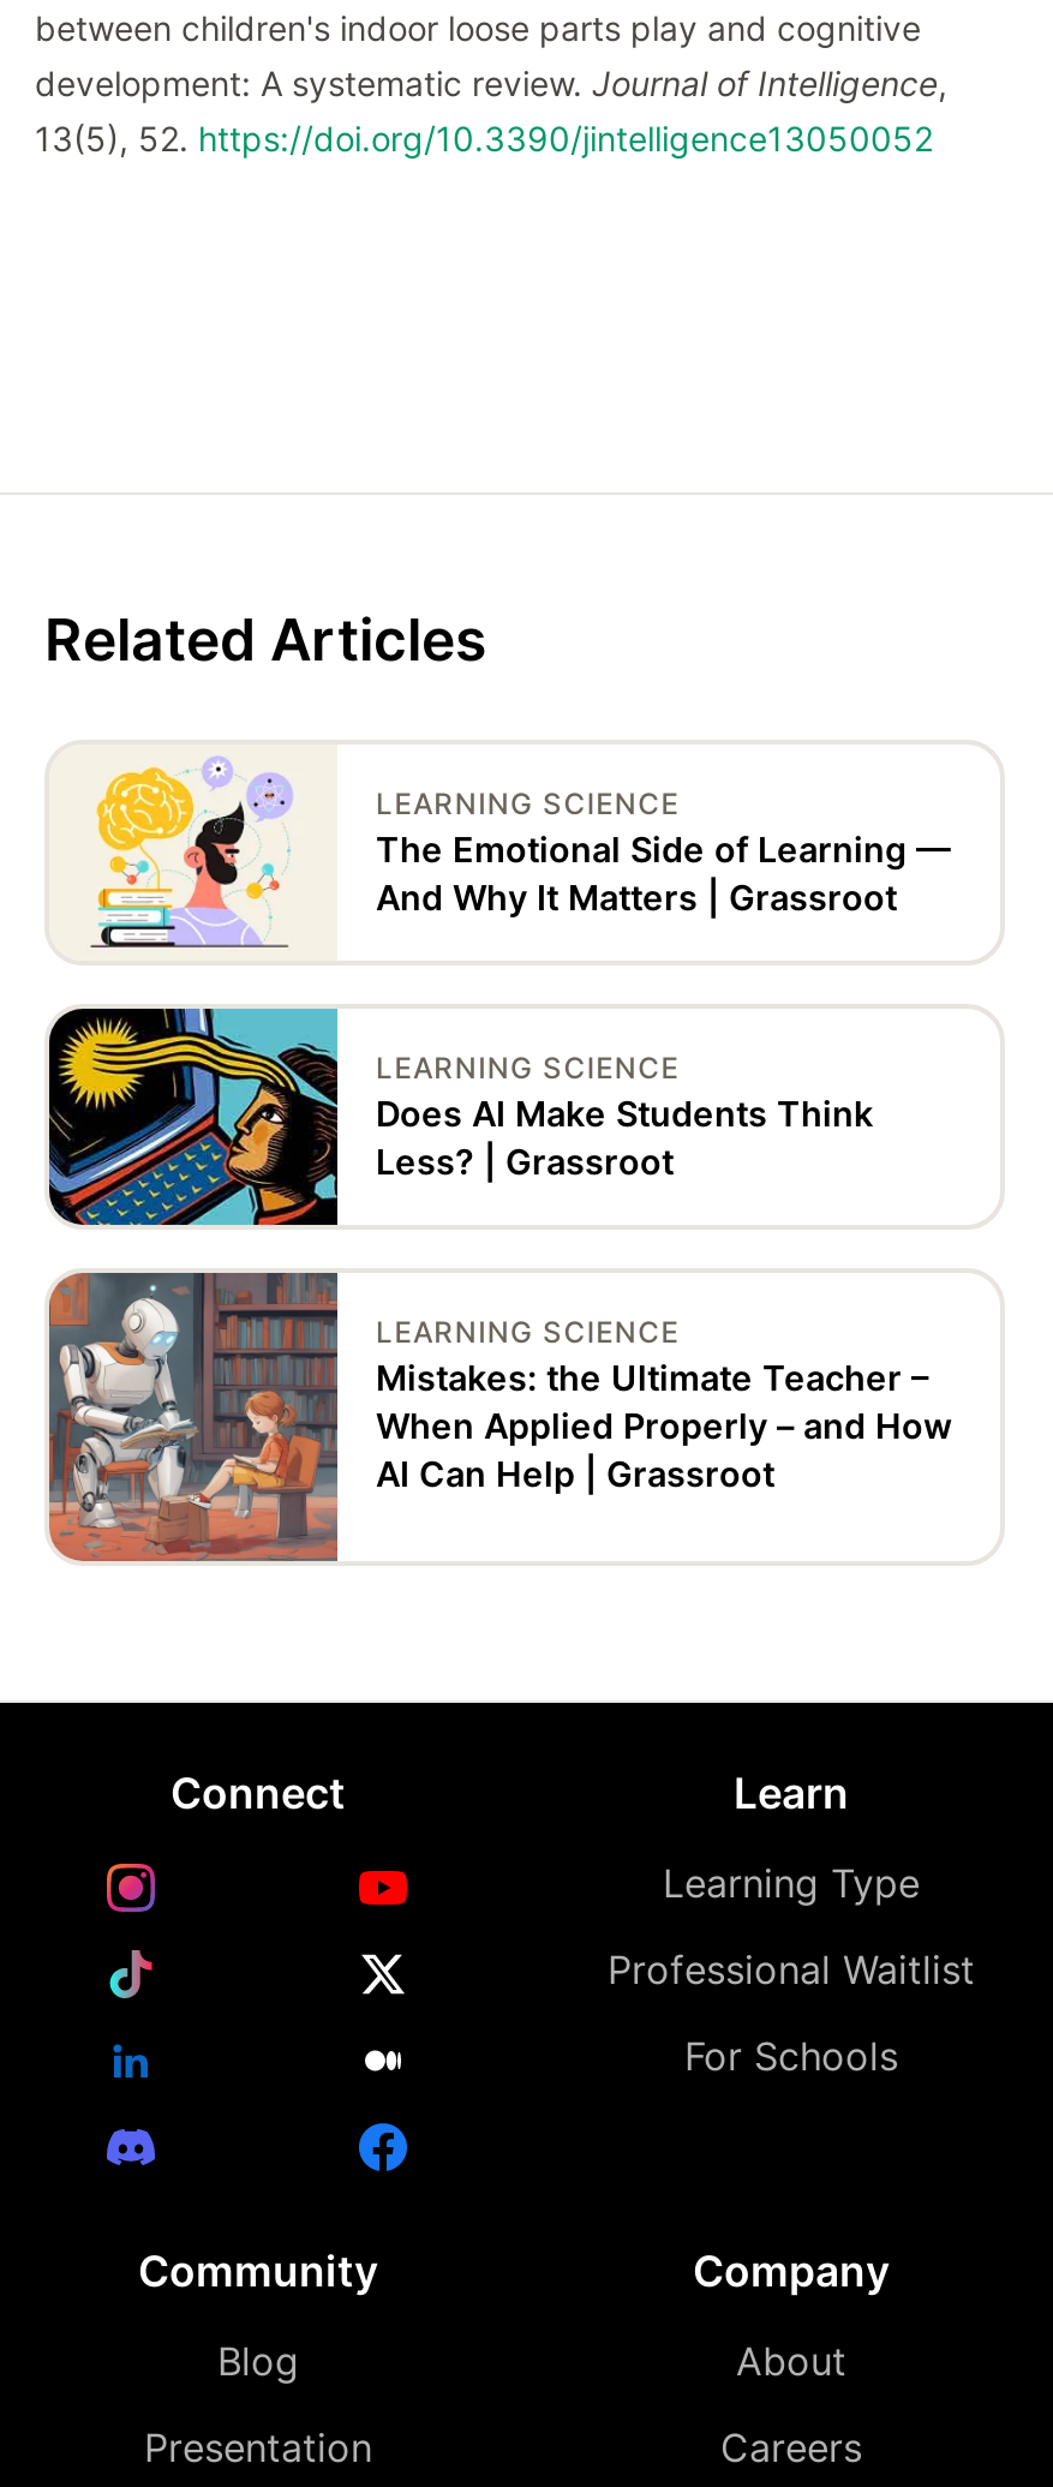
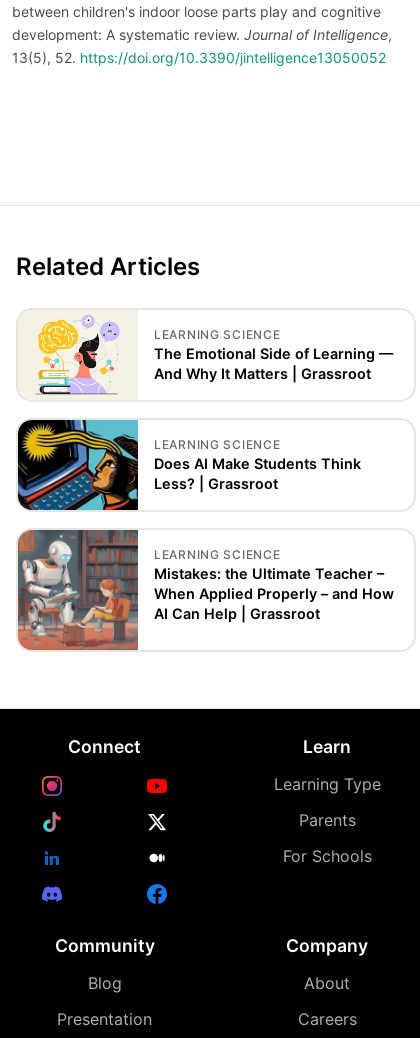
- Professional Waitlist
+ Parents
